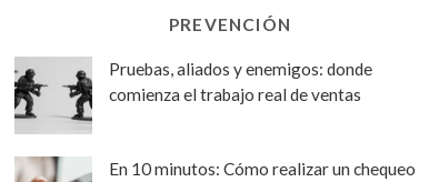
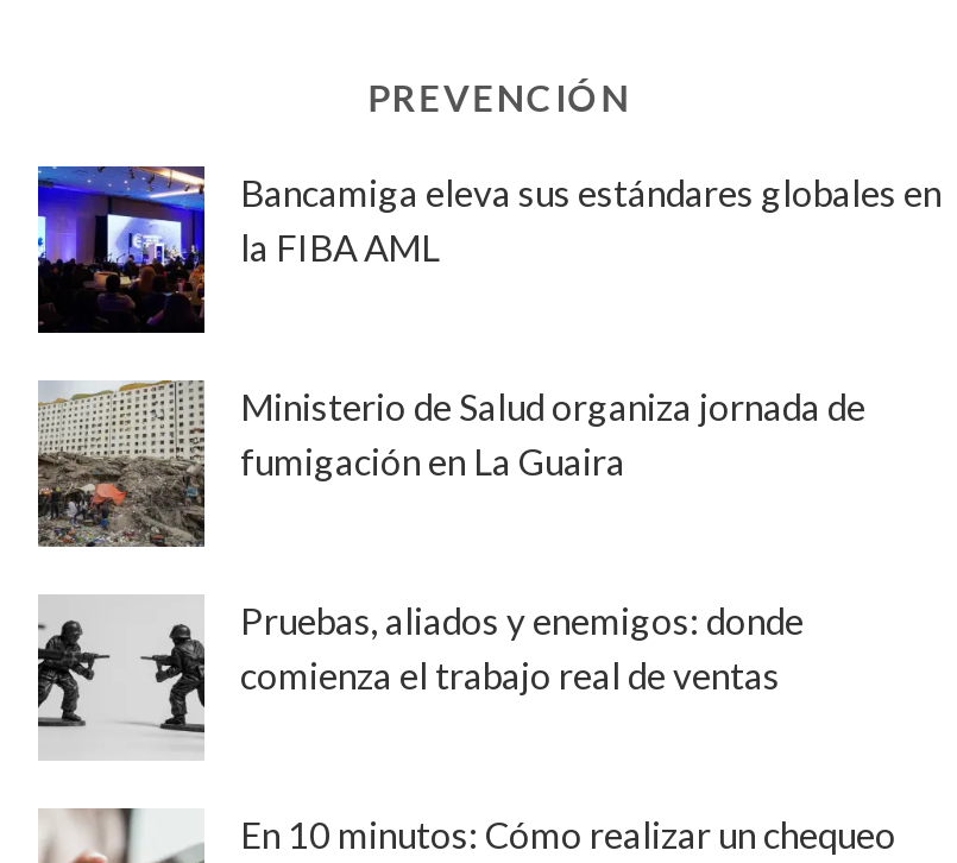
+ [image]
+ Bancamiga eleva sus estándares globales en
+ la FIBA AML

+ [image]
+ Ministerio de Salud organiza jornada de
+ fumigación en La Guaira
